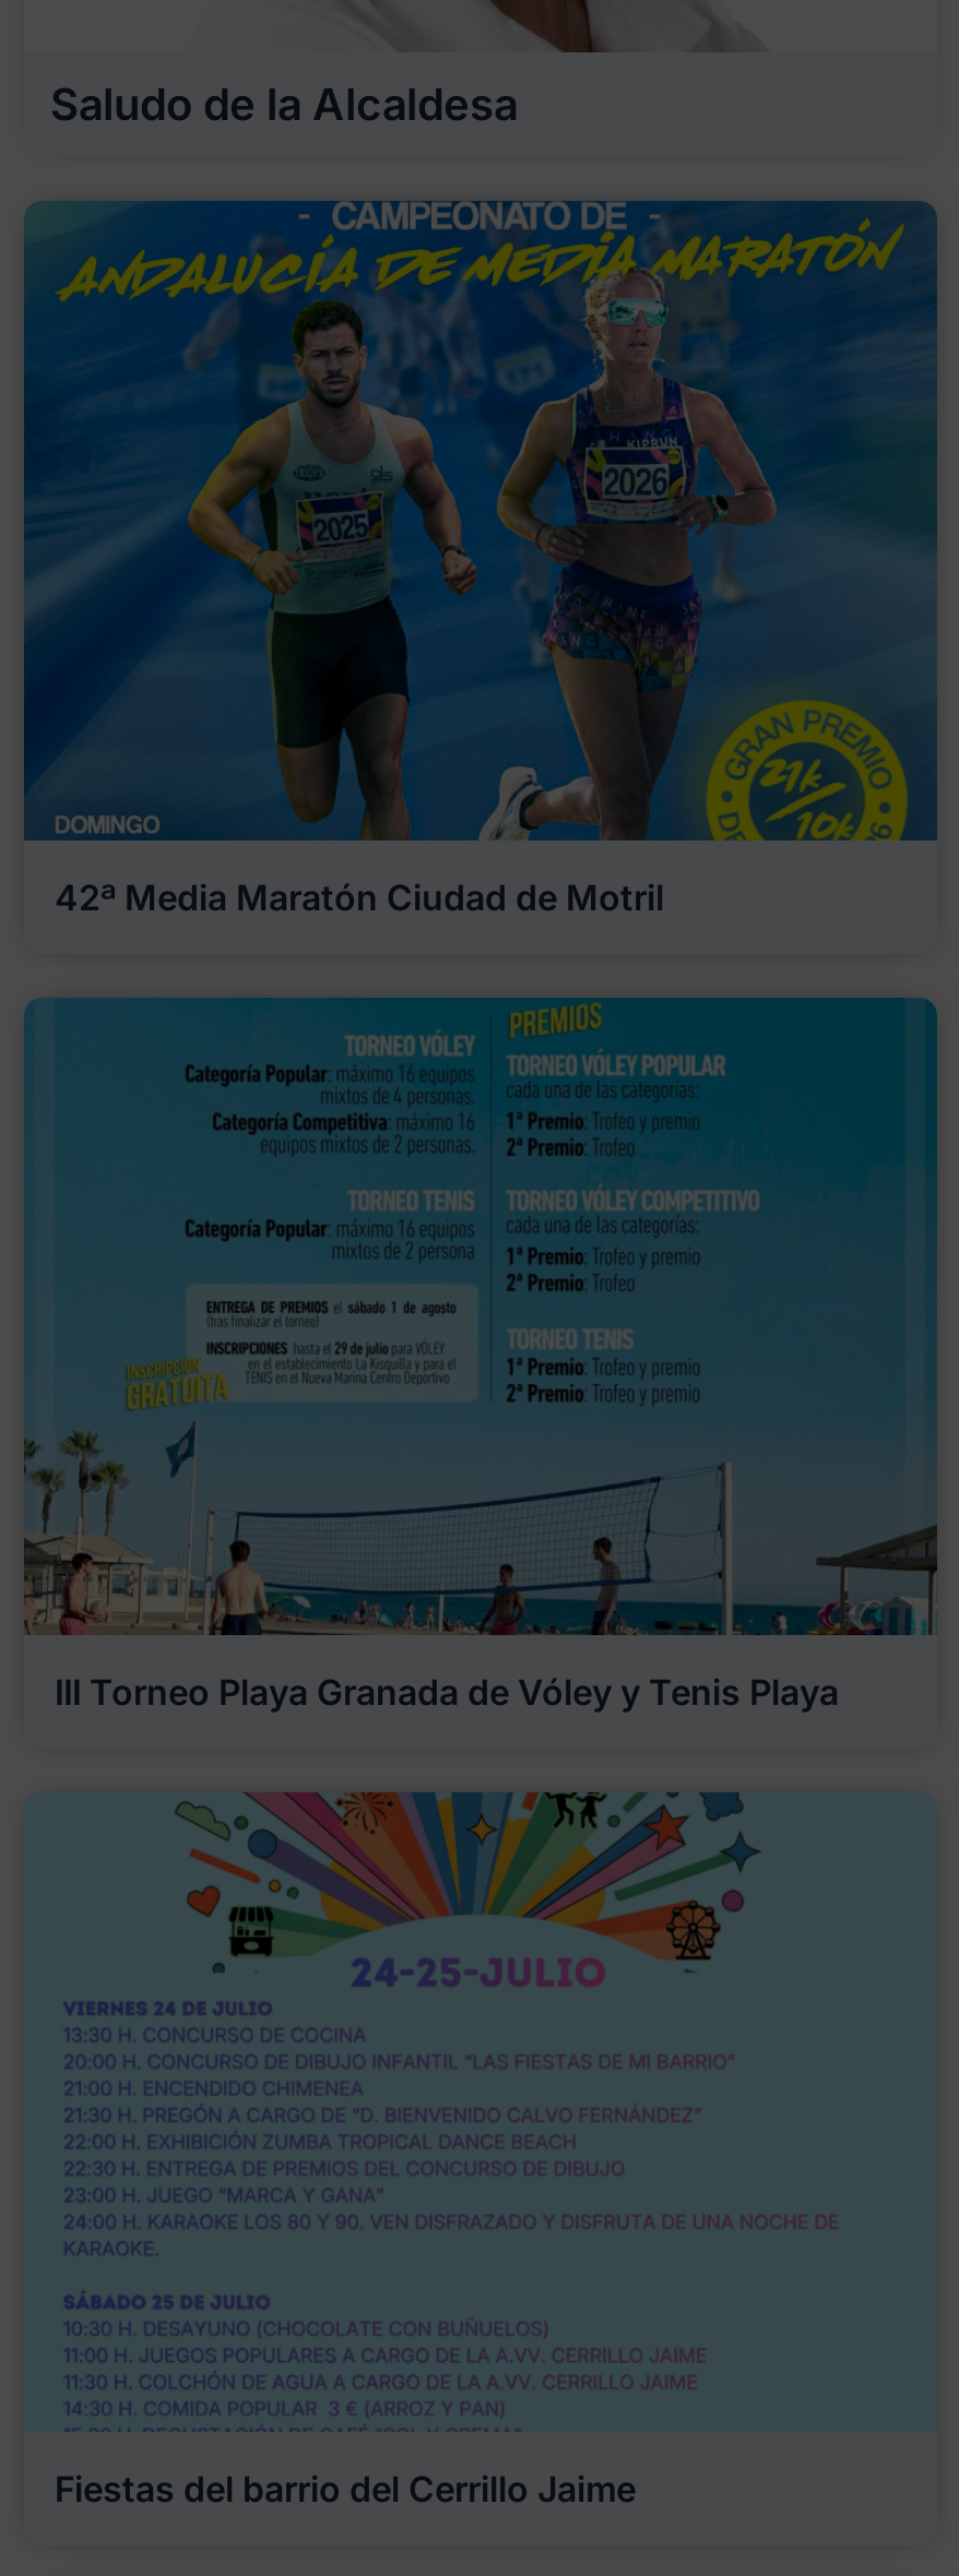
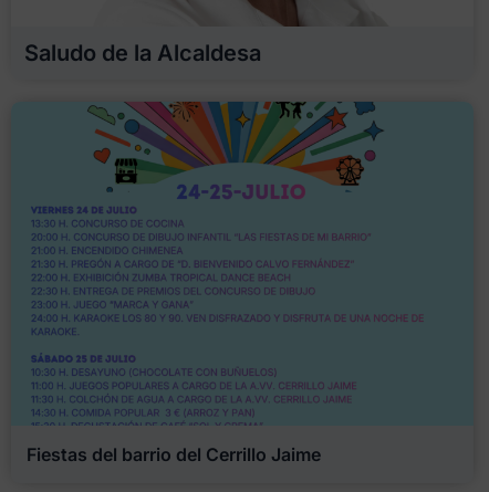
- [image]
- 42ª Media Maratón Ciudad de Motril

- [image]
- III Torneo Playa Granada de Vóley y Tenis Playa
